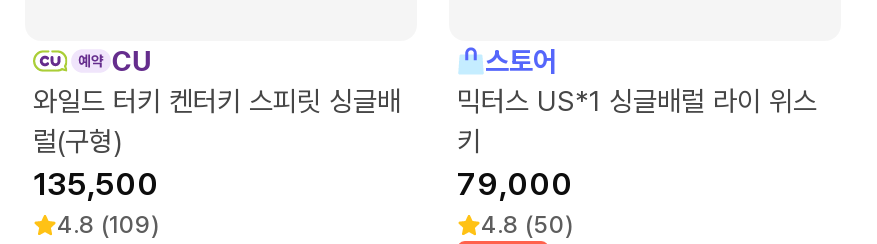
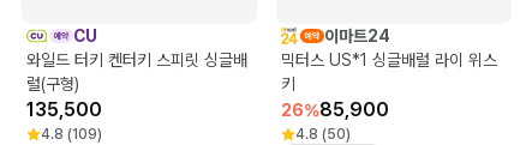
- 스토어
+ 이마트24

- 79,000
+ 26%85,900
